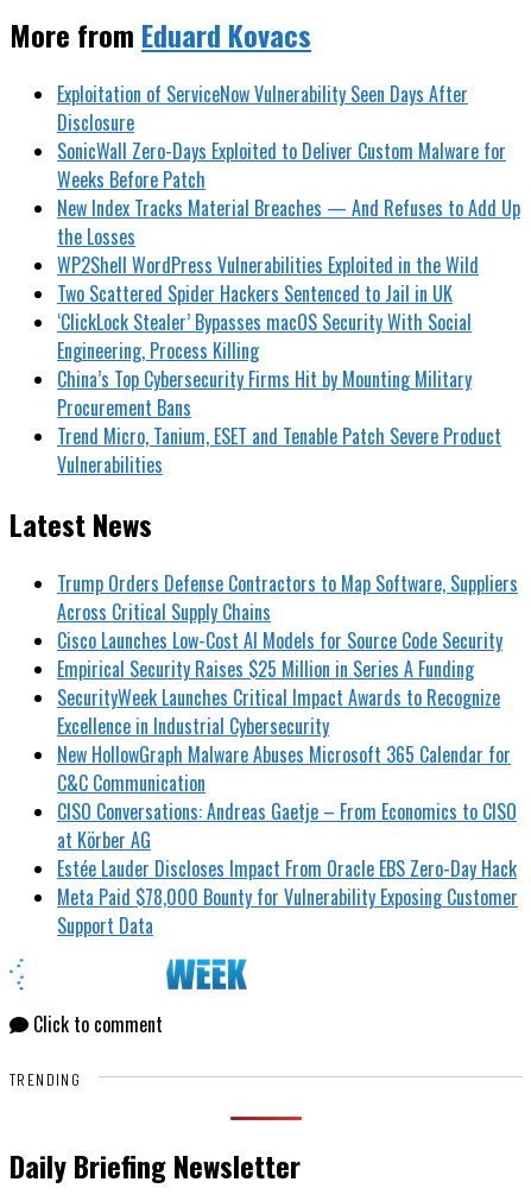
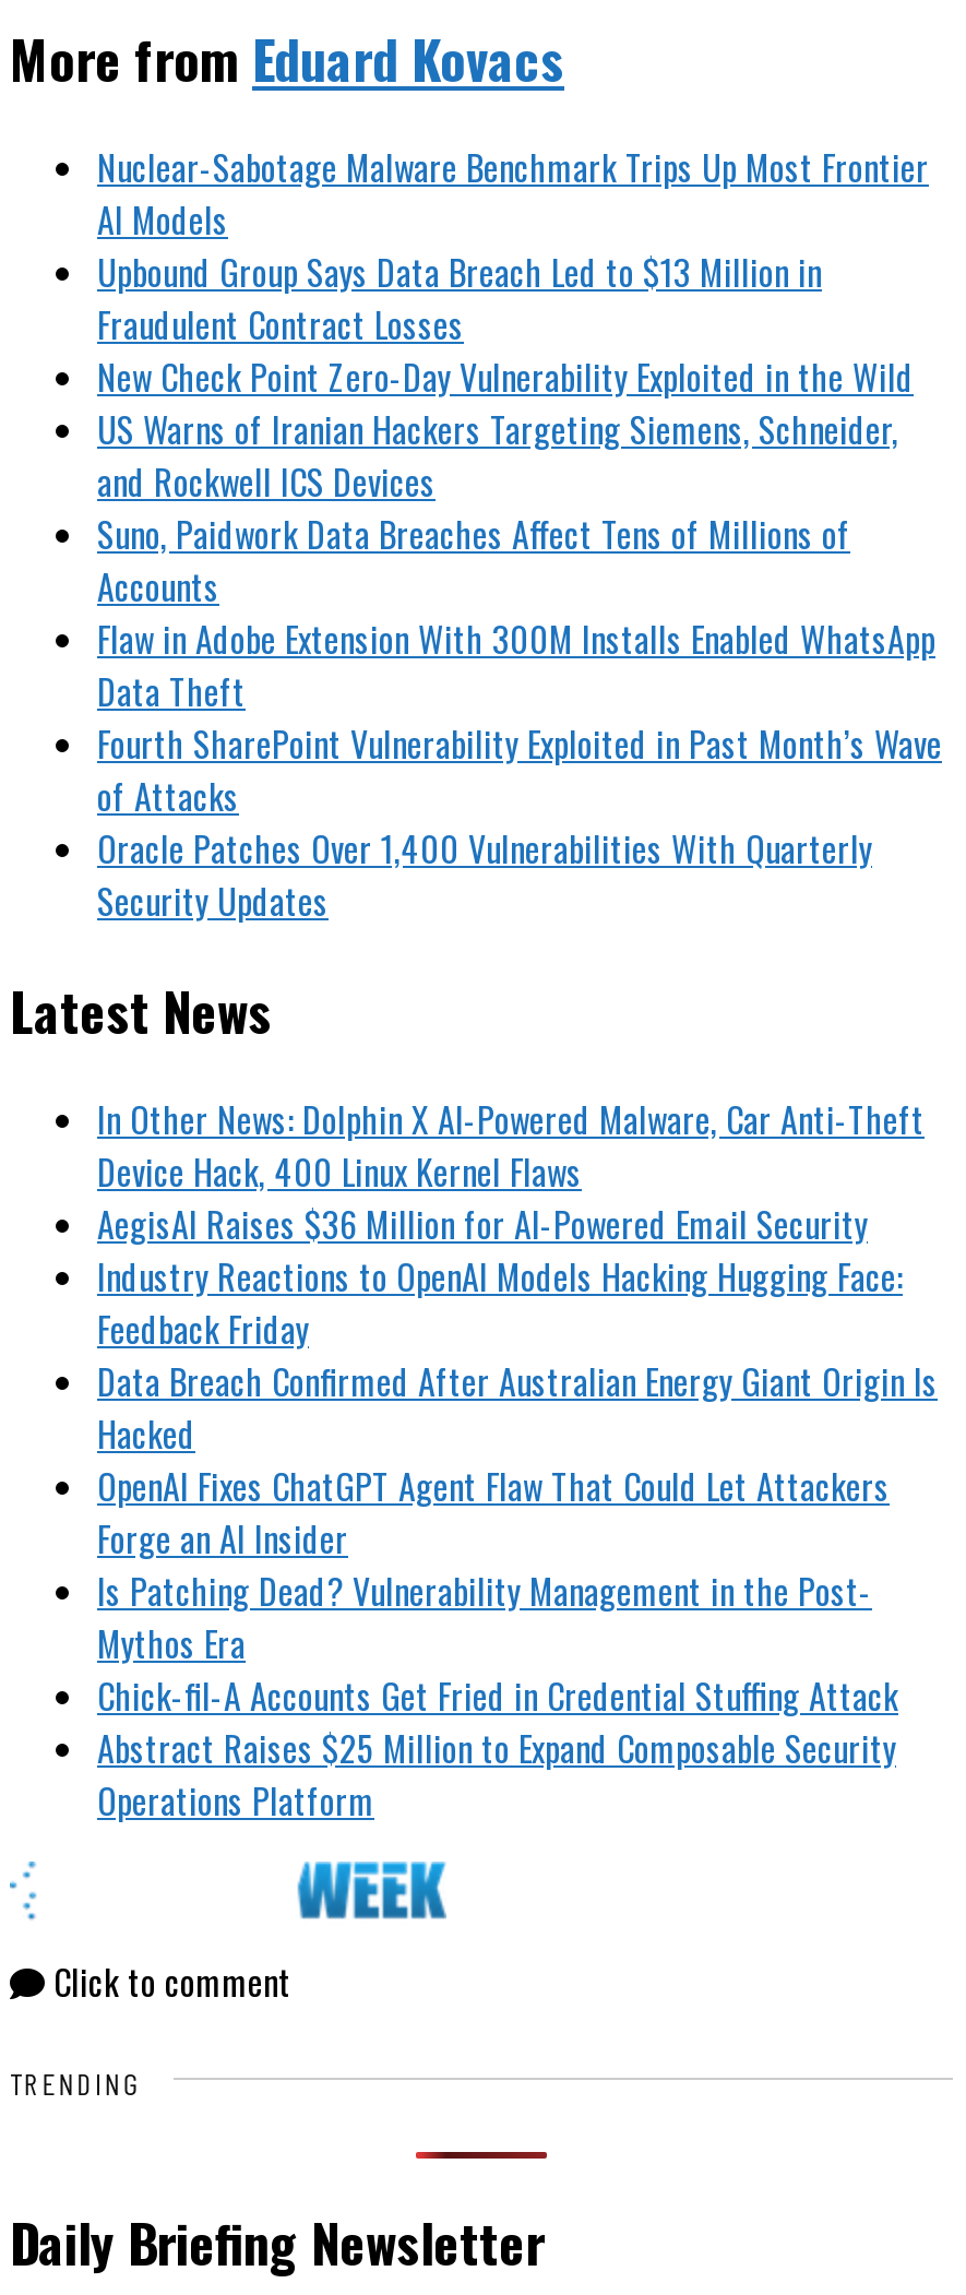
- Exploitation of ServiceNow Vulnerability Seen Days After
- Disclosure
- SonicWall Zero-Days Exploited to Deliver Custom Malware for
- Weeks Before Patch
- New Index Tracks Material Breaches — And Refuses to Add Up
- the Losses
- WP2Shell WordPress Vulnerabilities Exploited in the Wild
- Two Scattered Spider Hackers Sentenced to Jail in UK
- ‘ClickLock Stealer’ Bypasses macOS Security With Social
- Engineering, Process Killing
- China’s Top Cybersecurity Firms Hit by Mounting Military
- Procurement Bans
- Trend Micro, Tanium, ESET and Tenable Patch Severe Product
- Vulnerabilities
+ Nuclear-Sabotage Malware Benchmark Trips Up Most Frontier
+ AI Models
+ Upbound Group Says Data Breach Led to $13 Million in
+ Fraudulent Contract Losses
+ New Check Point Zero-Day Vulnerability Exploited in the Wild
+ US Warns of Iranian Hackers Targeting Siemens, Schneider,
+ and Rockwell ICS Devices
+ Suno, Paidwork Data Breaches Affect Tens of Millions of
+ Accounts
+ Flaw in Adobe Extension With 300M Installs Enabled WhatsApp
+ Data Theft
+ Fourth SharePoint Vulnerability Exploited in Past Month’s Wave
+ of Attacks
+ Oracle Patches Over 1,400 Vulnerabilities With Quarterly
+ Security Updates

- Trump Orders Defense Contractors to Map Software, Suppliers
- Across Critical Supply Chains
- Cisco Launches Low-Cost AI Models for Source Code Security
- Empirical Security Raises $25 Million in Series A Funding
- SecurityWeek Launches Critical Impact Awards to Recognize
- Excellence in Industrial Cybersecurity
- New HollowGraph Malware Abuses Microsoft 365 Calendar for
- C&C Communication
- CISO Conversations: Andreas Gaetje – From Economics to CISO
- at Körber AG
- Estée Lauder Discloses Impact From Oracle EBS Zero-Day Hack
- Meta Paid $78,000 Bounty for Vulnerability Exposing Customer
- Support Data
+ In Other News: Dolphin X AI-Powered Malware, Car Anti-Theft
+ Device Hack, 400 Linux Kernel Flaws
+ AegisAI Raises $36 Million for AI-Powered Email Security
+ Industry Reactions to OpenAI Models Hacking Hugging Face:
+ Feedback Friday
+ Data Breach Confirmed After Australian Energy Giant Origin Is
+ Hacked
+ OpenAI Fixes ChatGPT Agent Flaw That Could Let Attackers
+ Forge an AI Insider
+ Is Patching Dead? Vulnerability Management in the Post-
+ Mythos Era
+ Chick-fil-A Accounts Get Fried in Credential Stuffing Attack
+ Abstract Raises $25 Million to Expand Composable Security
+ Operations Platform
